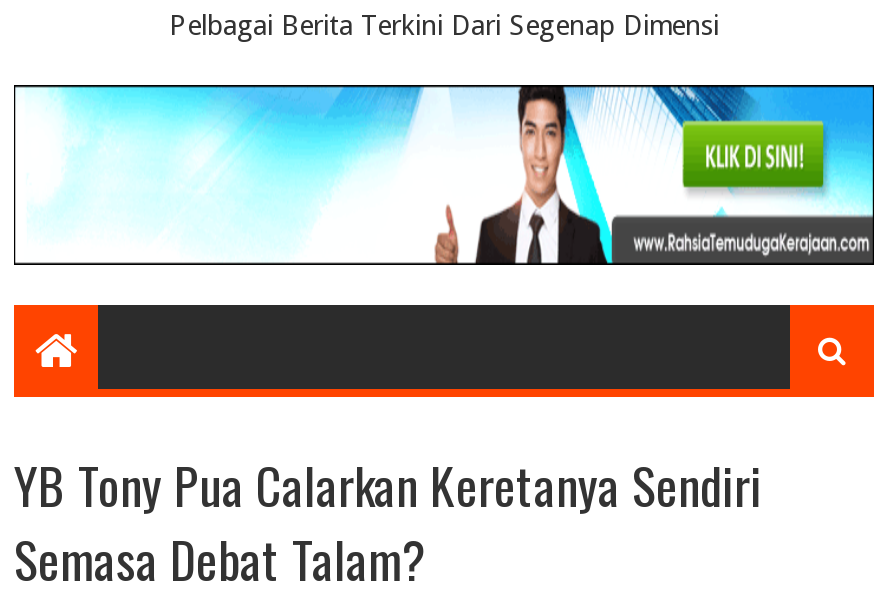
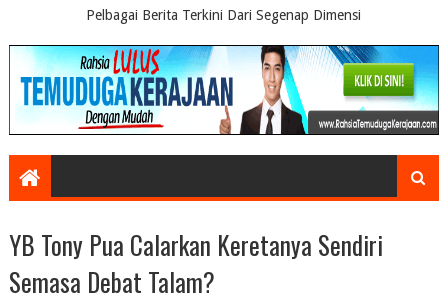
- [image]
+ [image]
